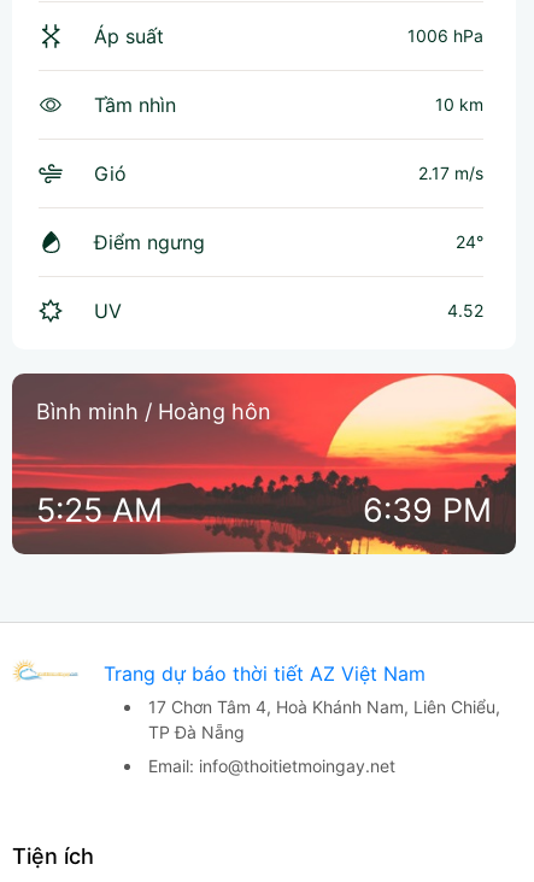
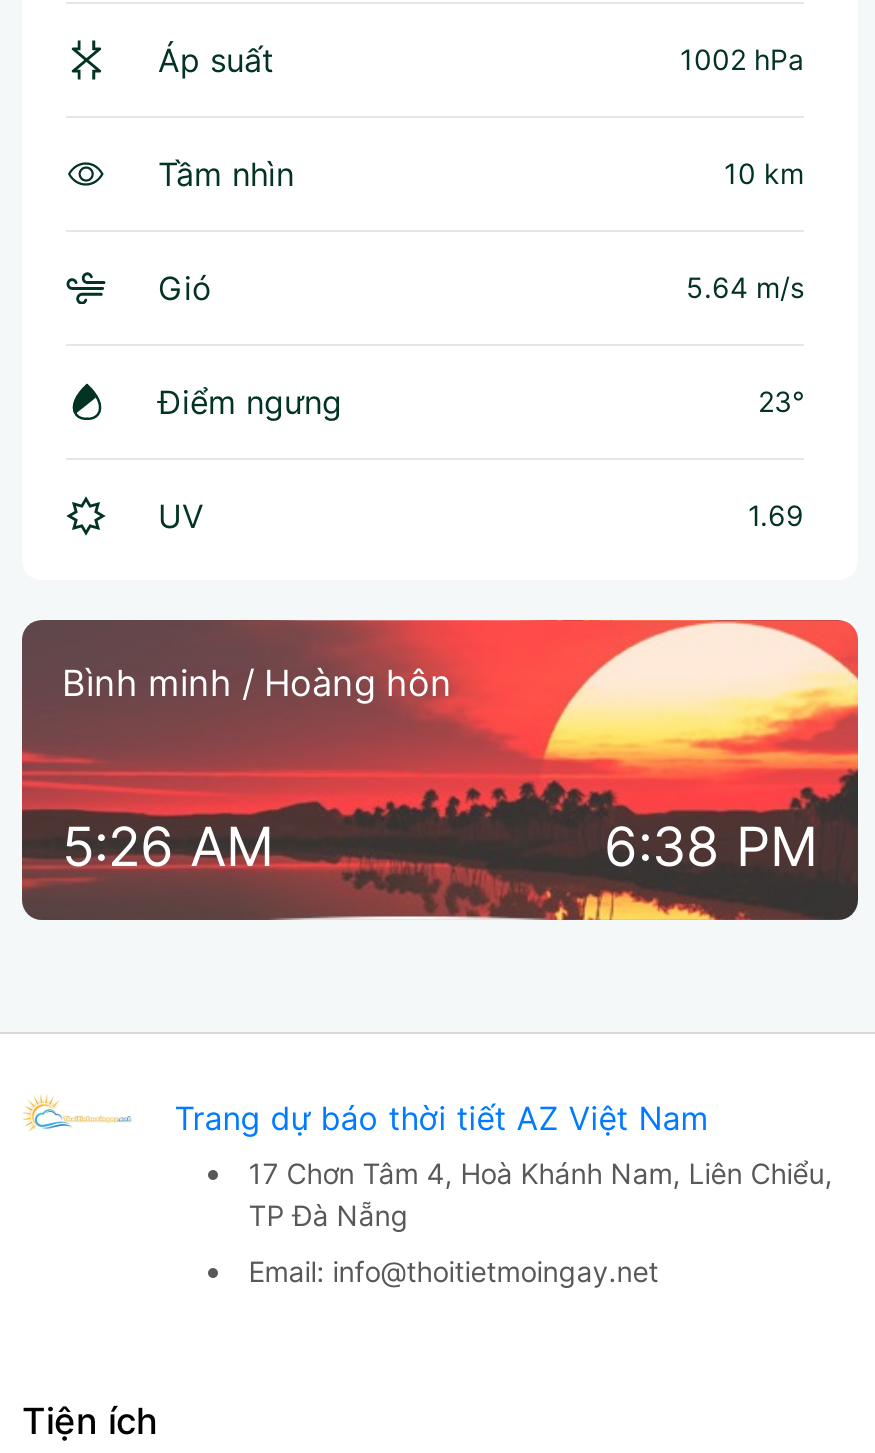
- 1006 hPa
+ 1002 hPa

- 2.17 m/s
+ 5.64 m/s

- 24°
+ 23°

- 4.52
+ 1.69

- 5:25 AM
+ 5:26 AM

- 6:39 PM
+ 6:38 PM
